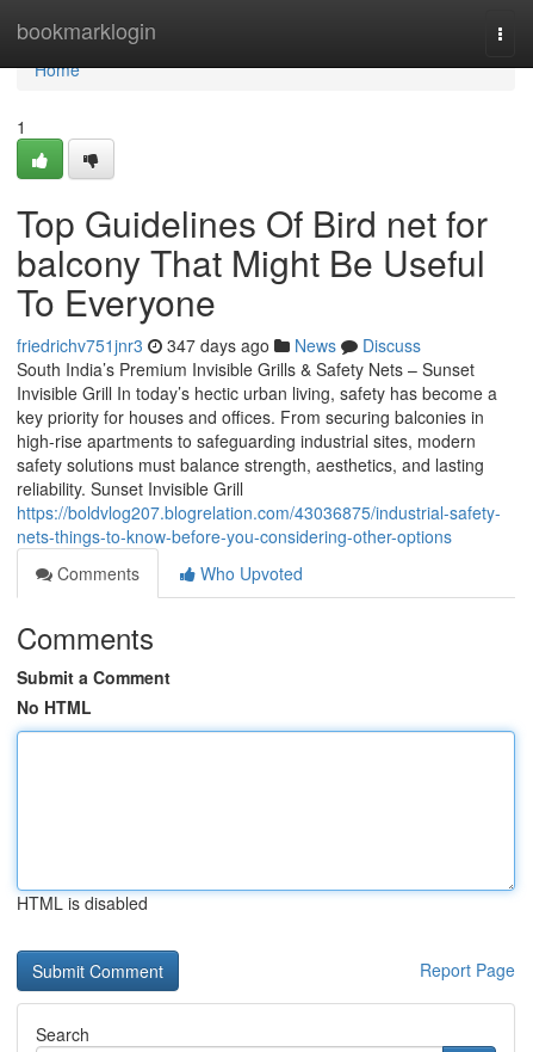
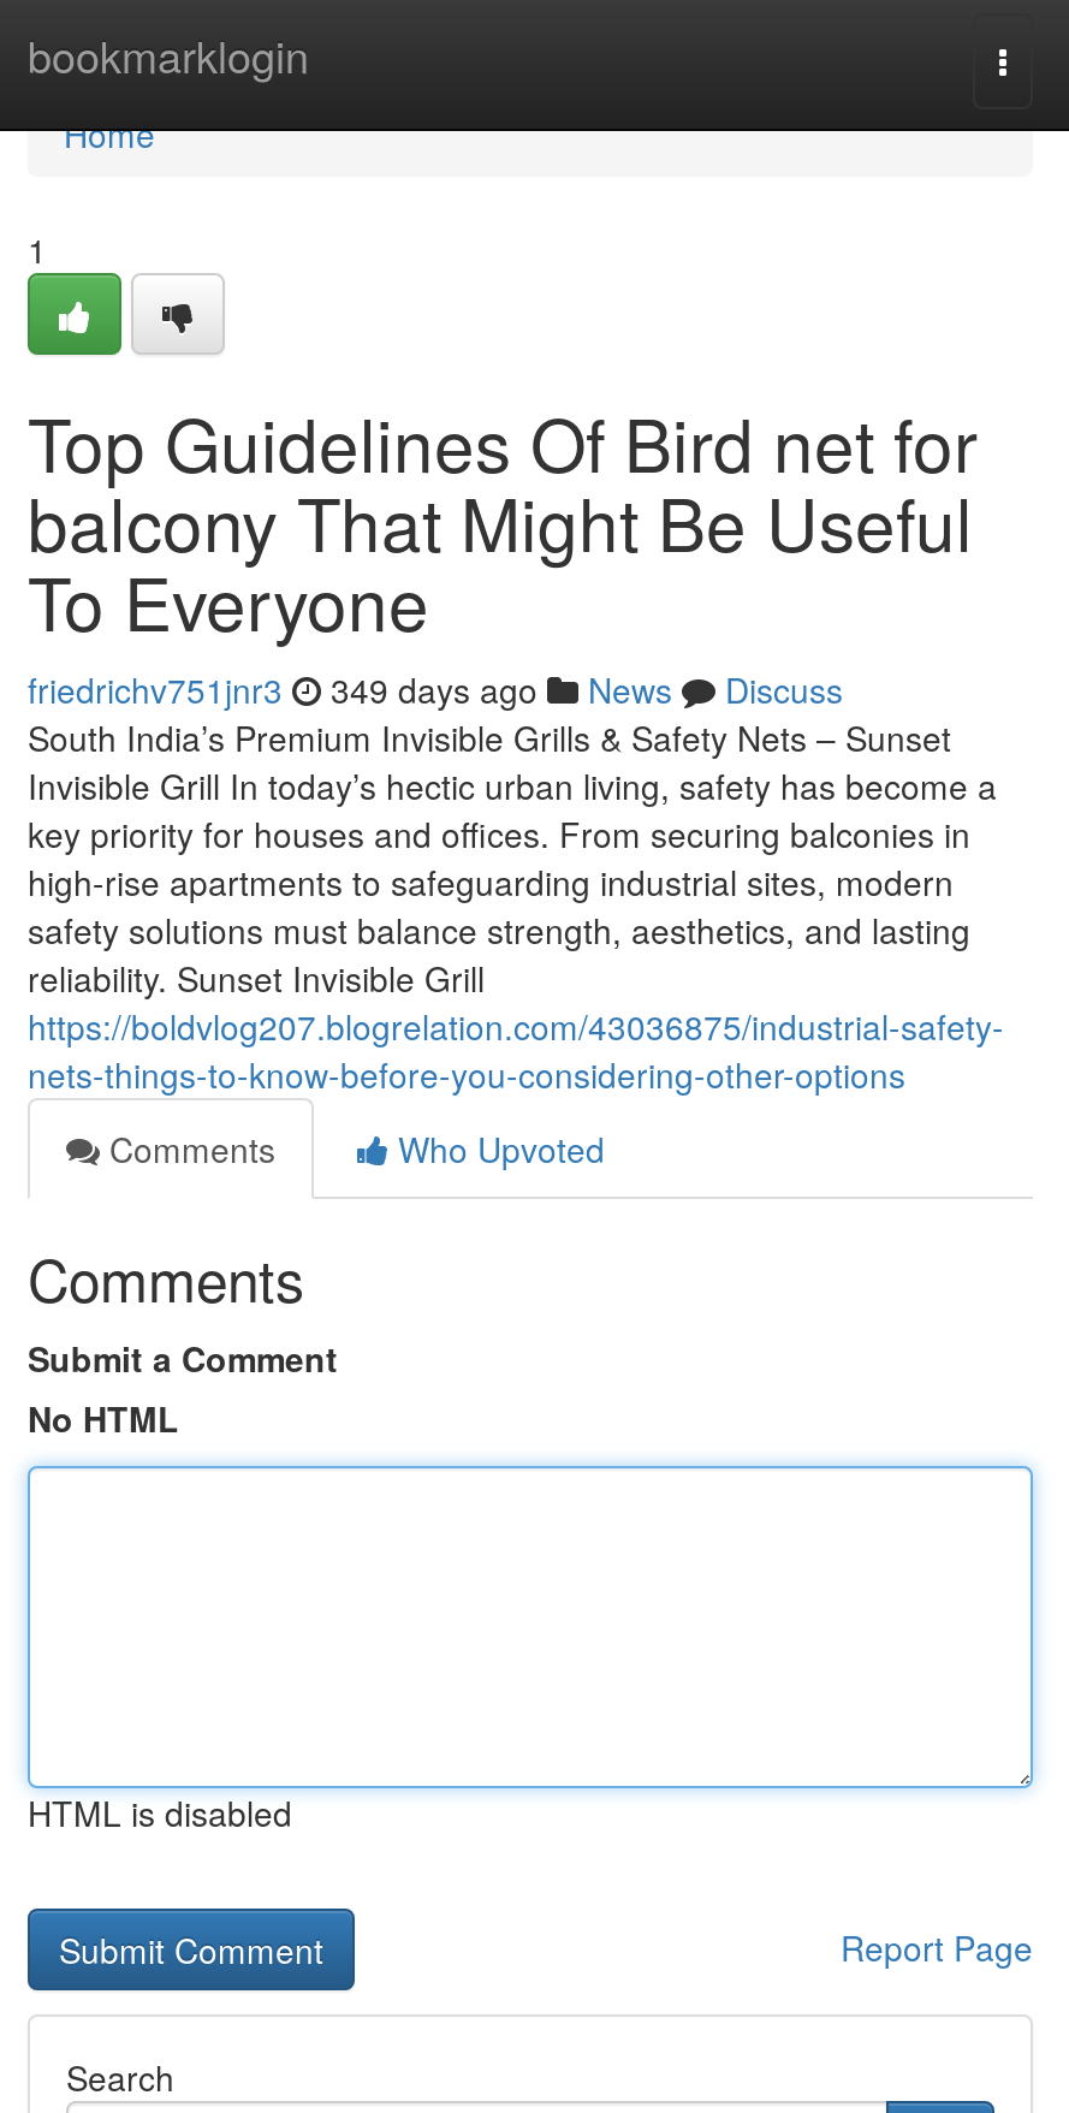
- friedrichv751jnr3 347 days ago News Discuss
+ friedrichv751jnr3 349 days ago News Discuss
